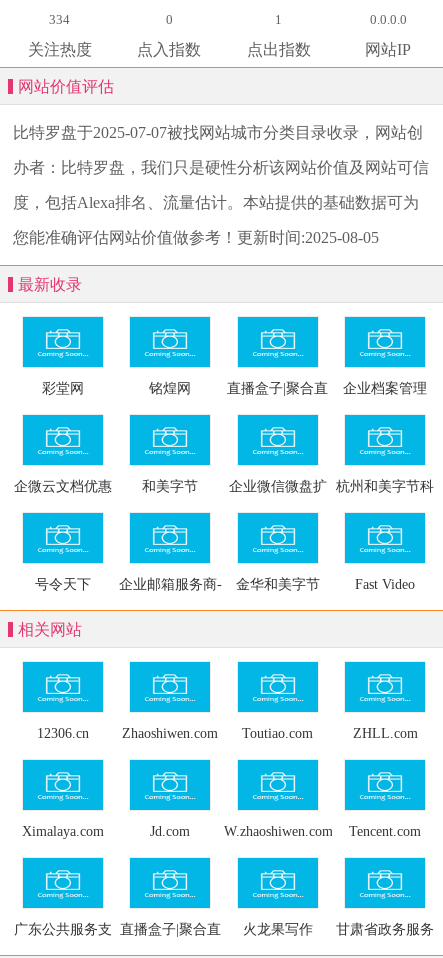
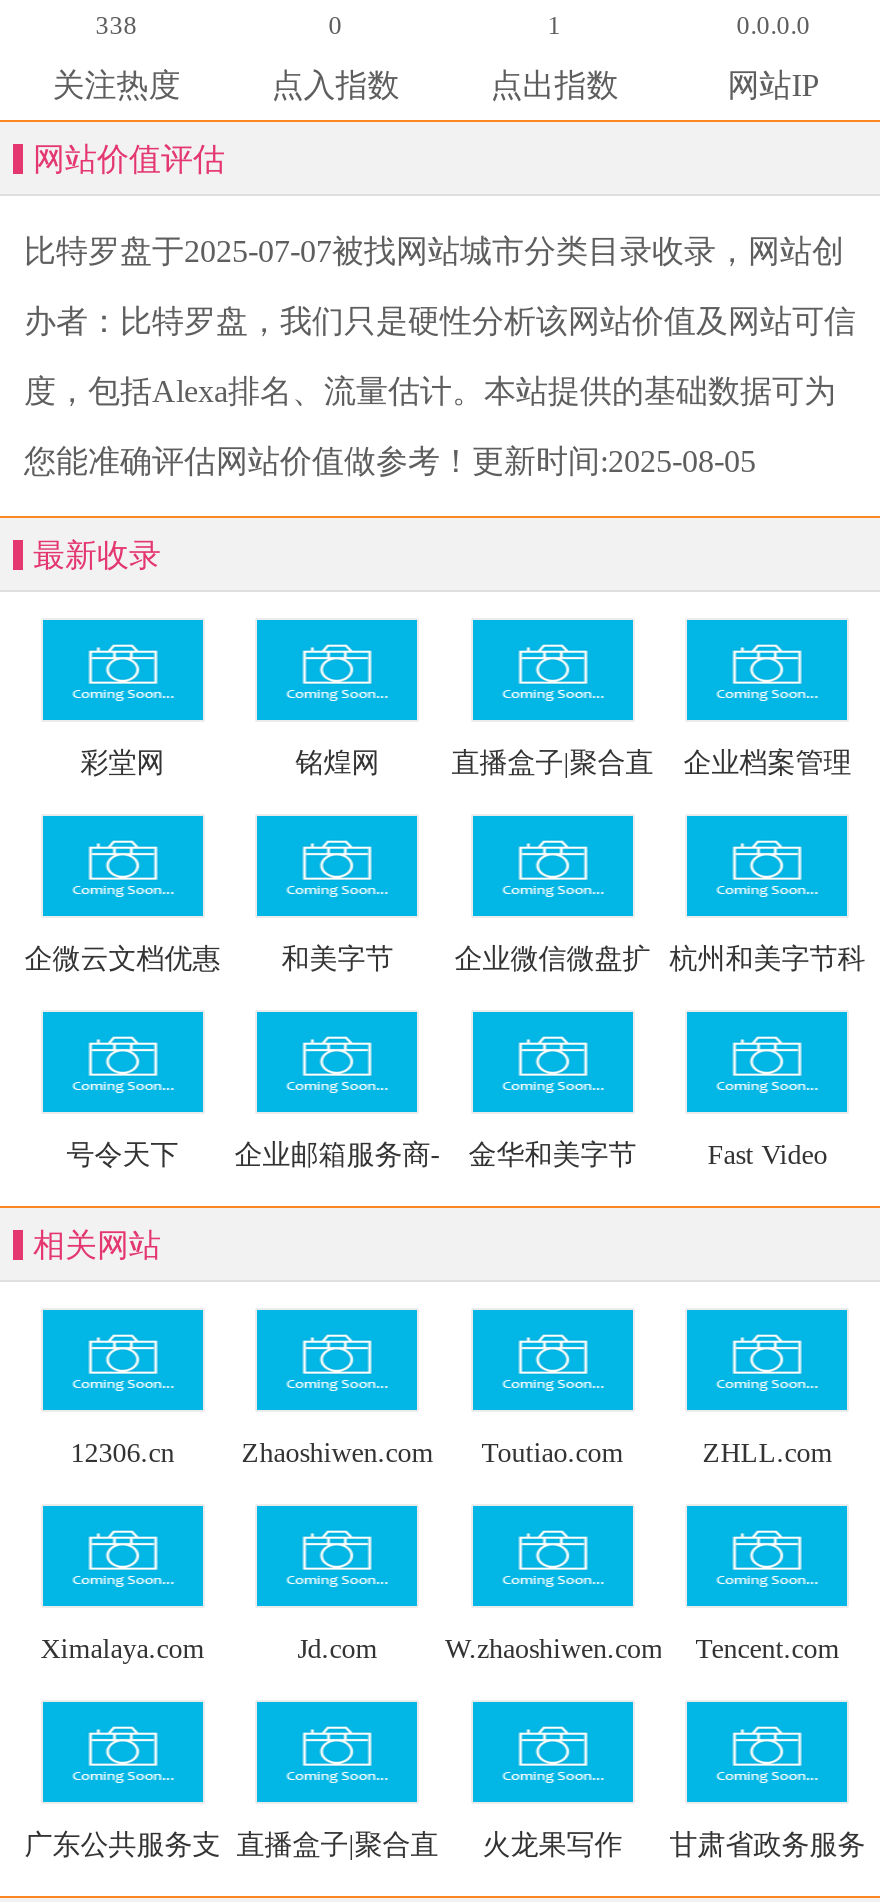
- 334
+ 338
